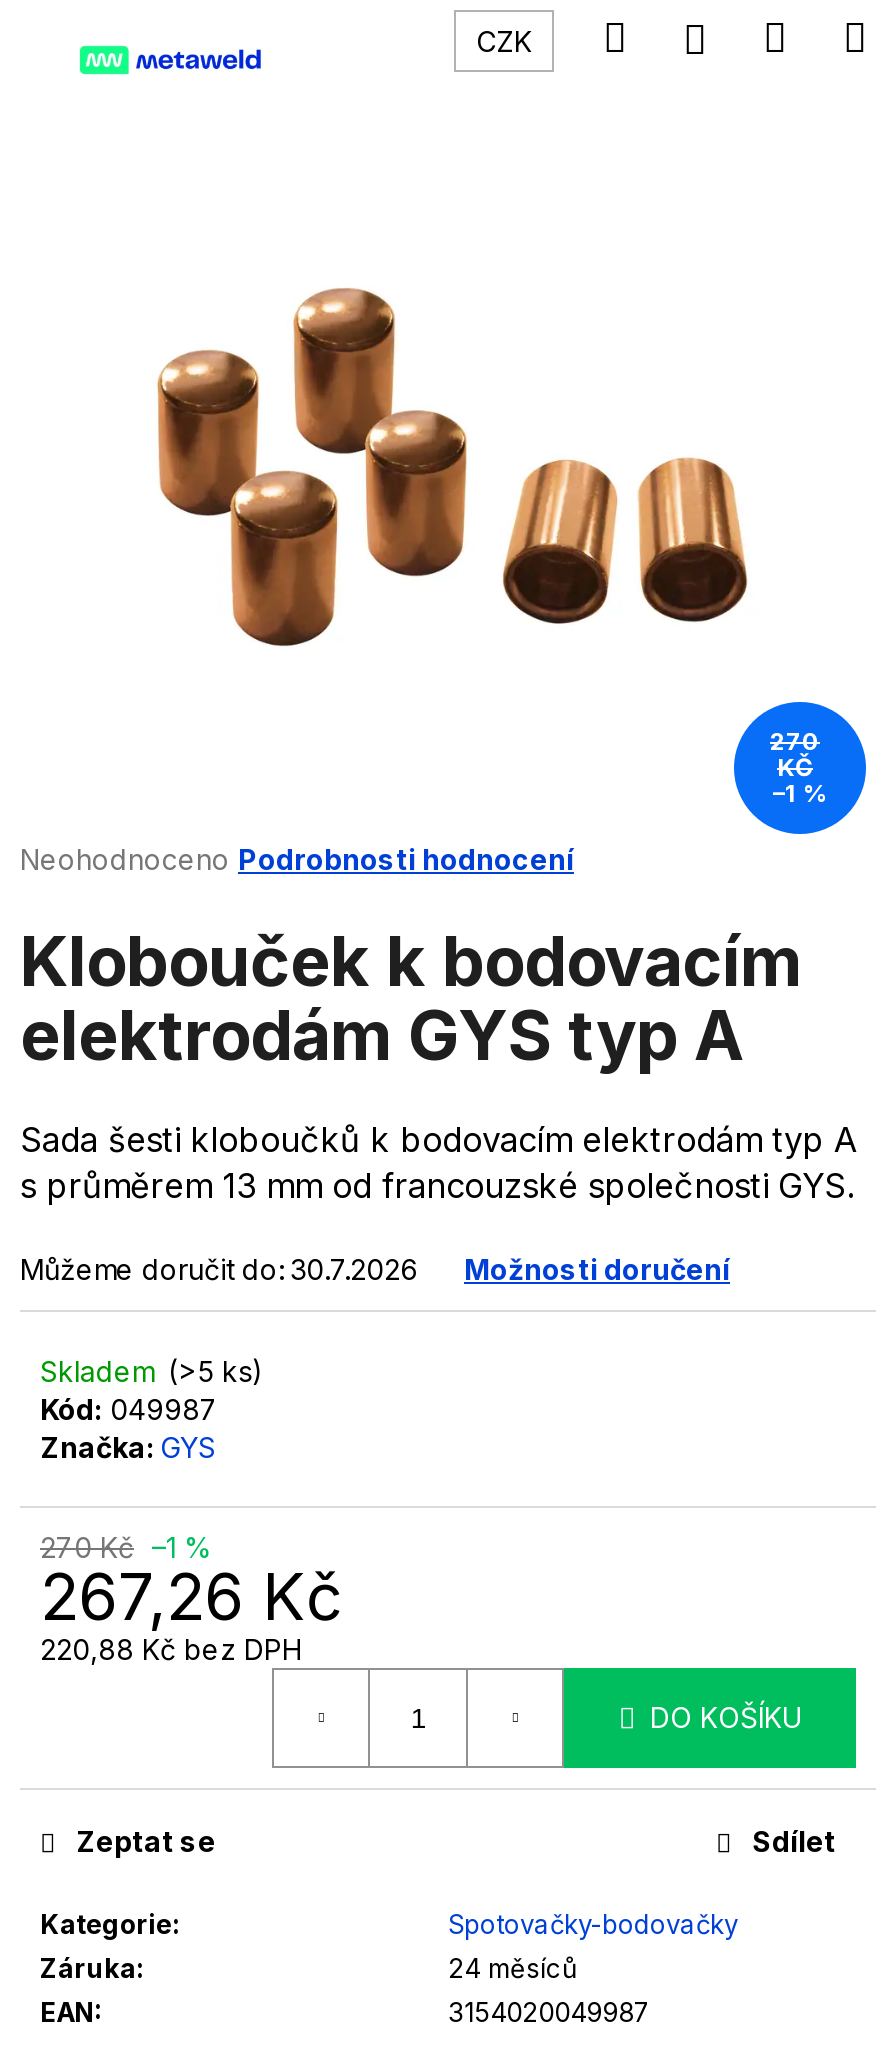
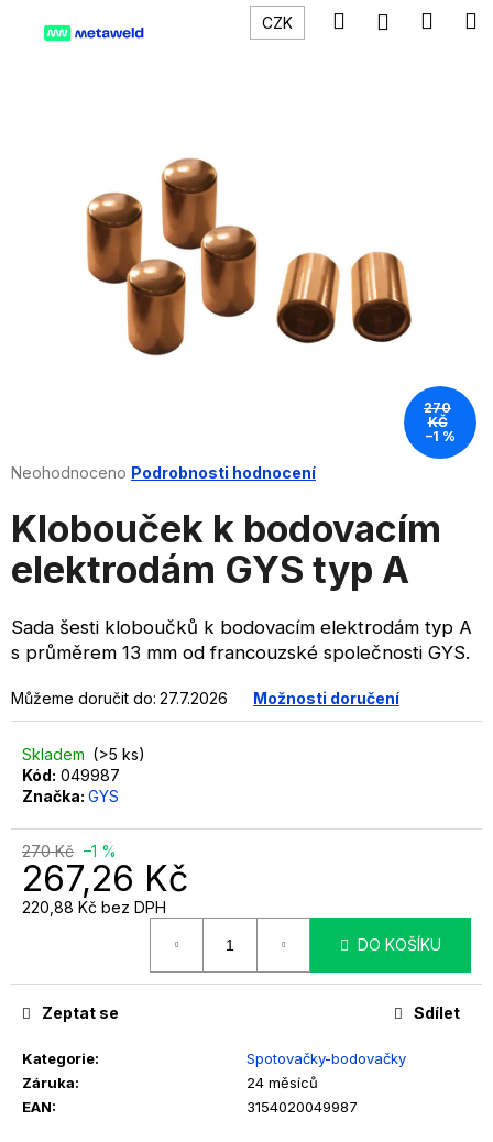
- Můžeme doručit do: 30.7.2026
+ Můžeme doručit do: 27.7.2026
